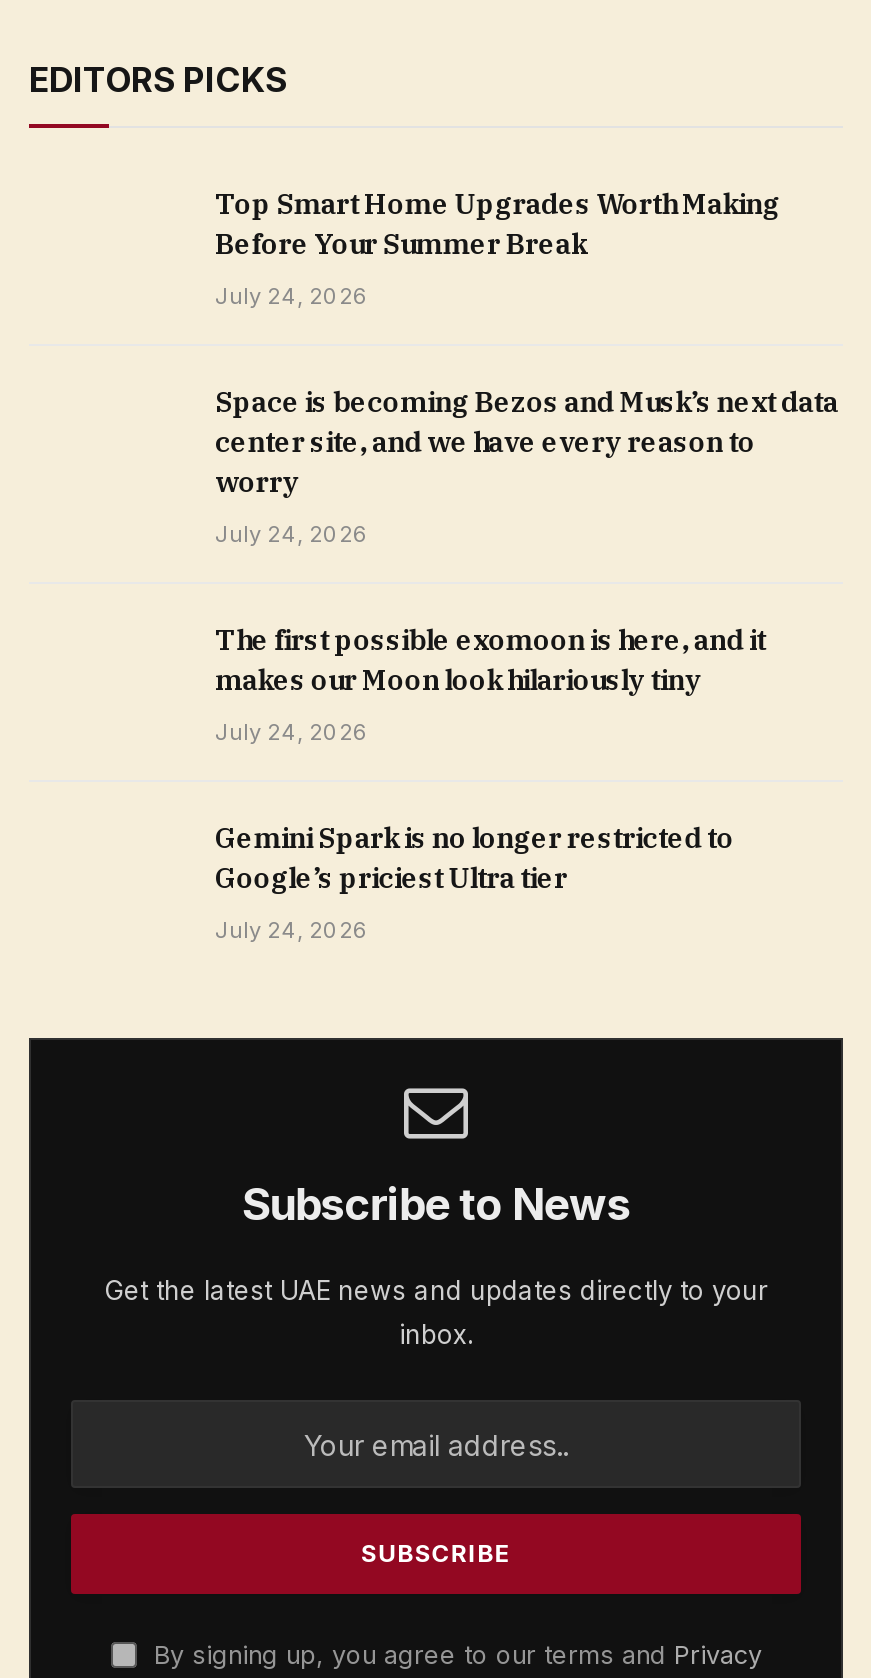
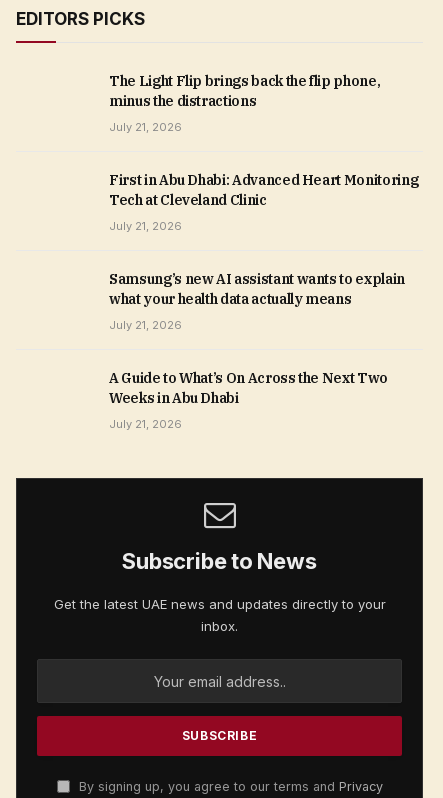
- Top Smart Home Upgrades Worth Making
- Before Your Summer Break
+ The Light Flip brings back the flip phone,
+ minus the distractions

- July 24, 2026
+ July 21, 2026

- Space is becoming Bezos and Musk’s next data
- center site, and we have every reason to
- worry
+ First in Abu Dhabi: Advanced Heart Monitoring
+ Tech at Cleveland Clinic

- July 24, 2026
+ July 21, 2026

- The first possible exomoon is here, and it
- makes our Moon look hilariously tiny
+ Samsung’s new AI assistant wants to explain
+ what your health data actually means

- July 24, 2026
+ July 21, 2026

- Gemini Spark is no longer restricted to
- Google’s priciest Ultra tier
+ A Guide to What’s On Across the Next Two
+ Weeks in Abu Dhabi

- July 24, 2026
+ July 21, 2026
